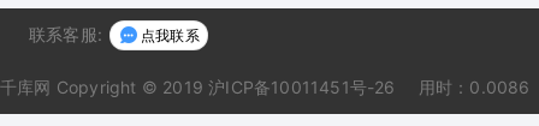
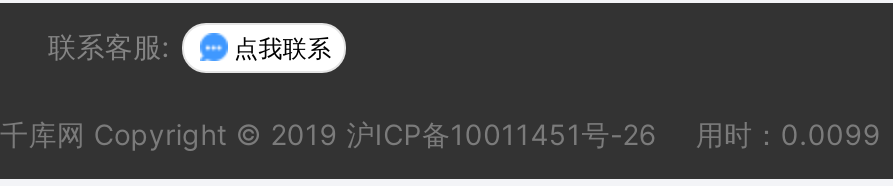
- 千库网Copyright © 2019 沪ICP备10011451号-26 用时：0.0086
+ 千库网Copyright © 2019 沪ICP备10011451号-26 用时：0.0099
